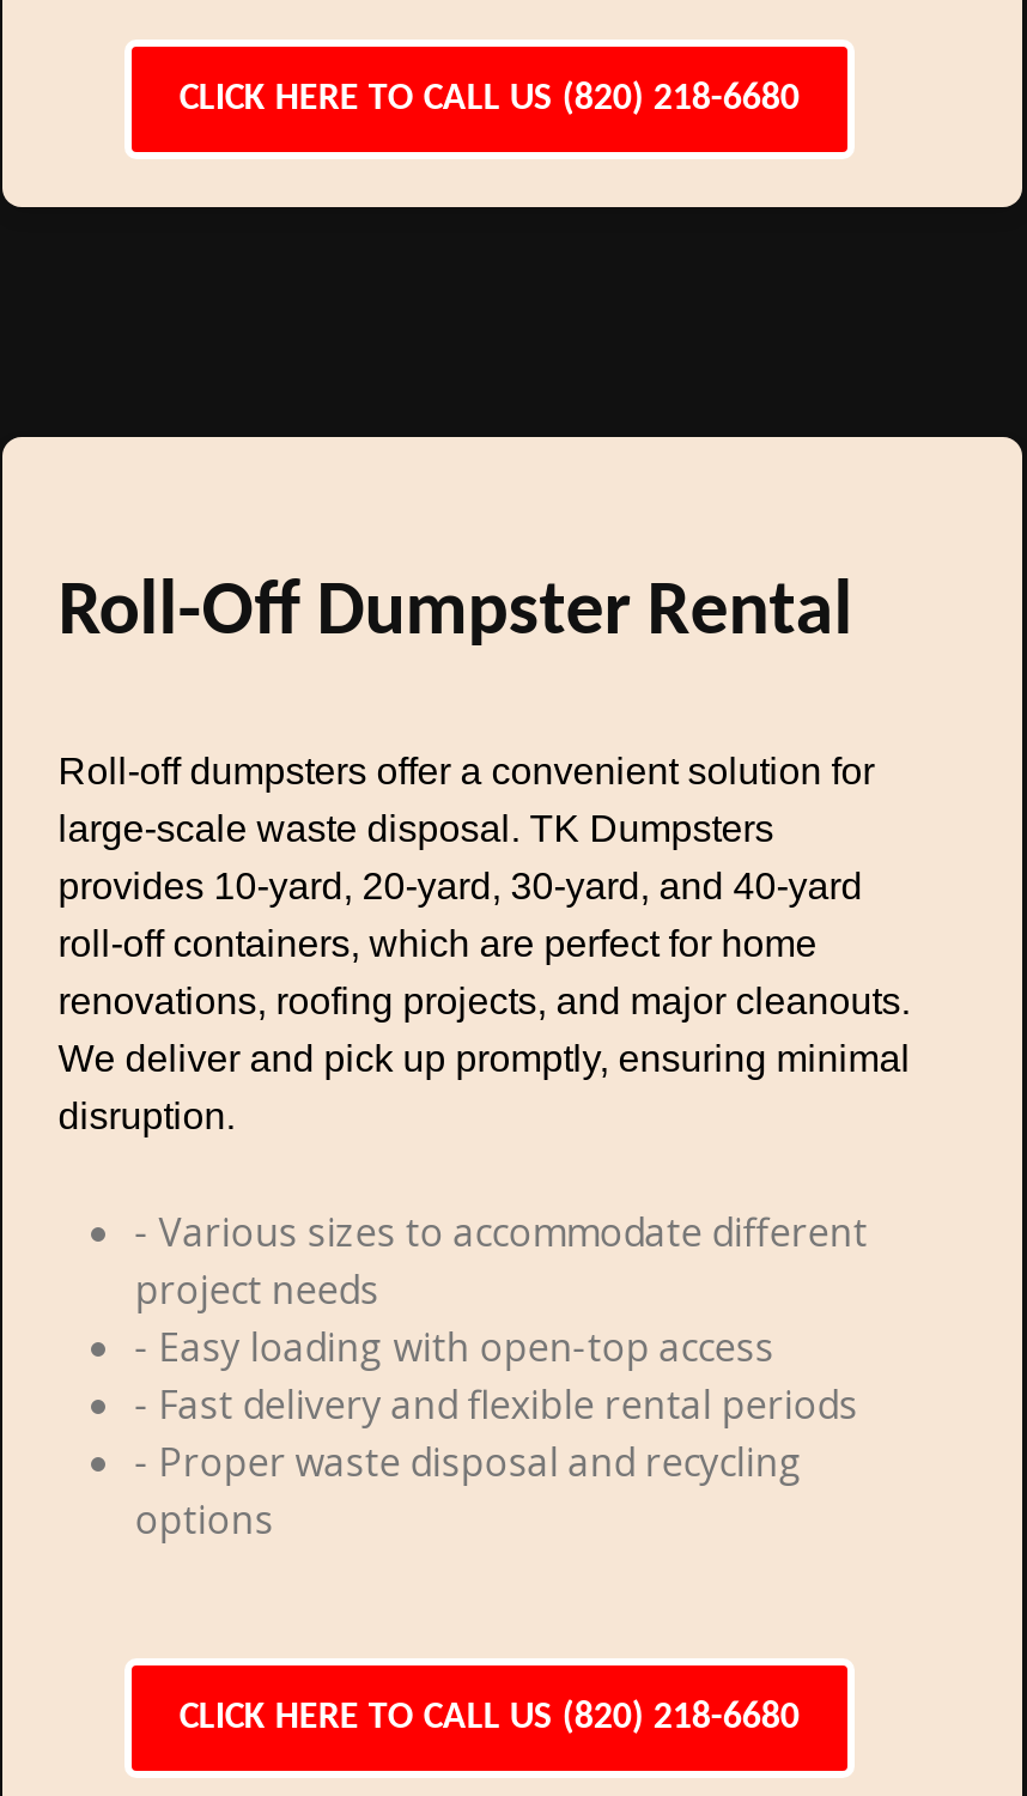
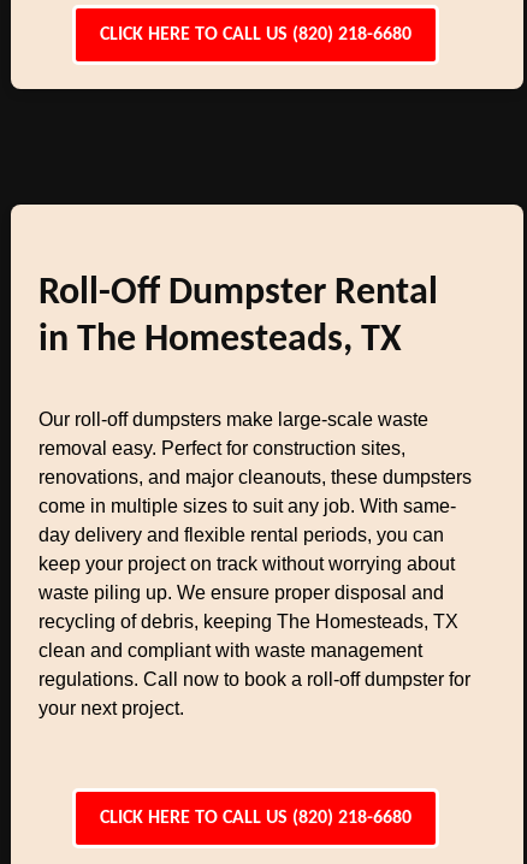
- Roll-off dumpsters offer a convenient solution for
- large-scale waste disposal. TK Dumpsters
- provides 10-yard, 20-yard, 30-yard, and 40-yard
- roll-off containers, which are perfect for home
- renovations, roofing projects, and major cleanouts.
- We deliver and pick up promptly, ensuring minimal
- disruption.
+ in The Homesteads, TX

- - Various sizes to accommodate different
- project needs
- - Easy loading with open-top access
- - Fast delivery and flexible rental periods
- - Proper waste disposal and recycling
- options
+ Our roll-off dumpsters make large-scale waste
+ removal easy. Perfect for construction sites,
+ renovations, and major cleanouts, these dumpsters
+ come in multiple sizes to suit any job. With same-
+ day delivery and flexible rental periods, you can
+ keep your project on track without worrying about
+ waste piling up. We ensure proper disposal and
+ recycling of debris, keeping The Homesteads, TX
+ clean and compliant with waste management
+ regulations. Call now to book a roll-off dumpster for
+ your next project.
